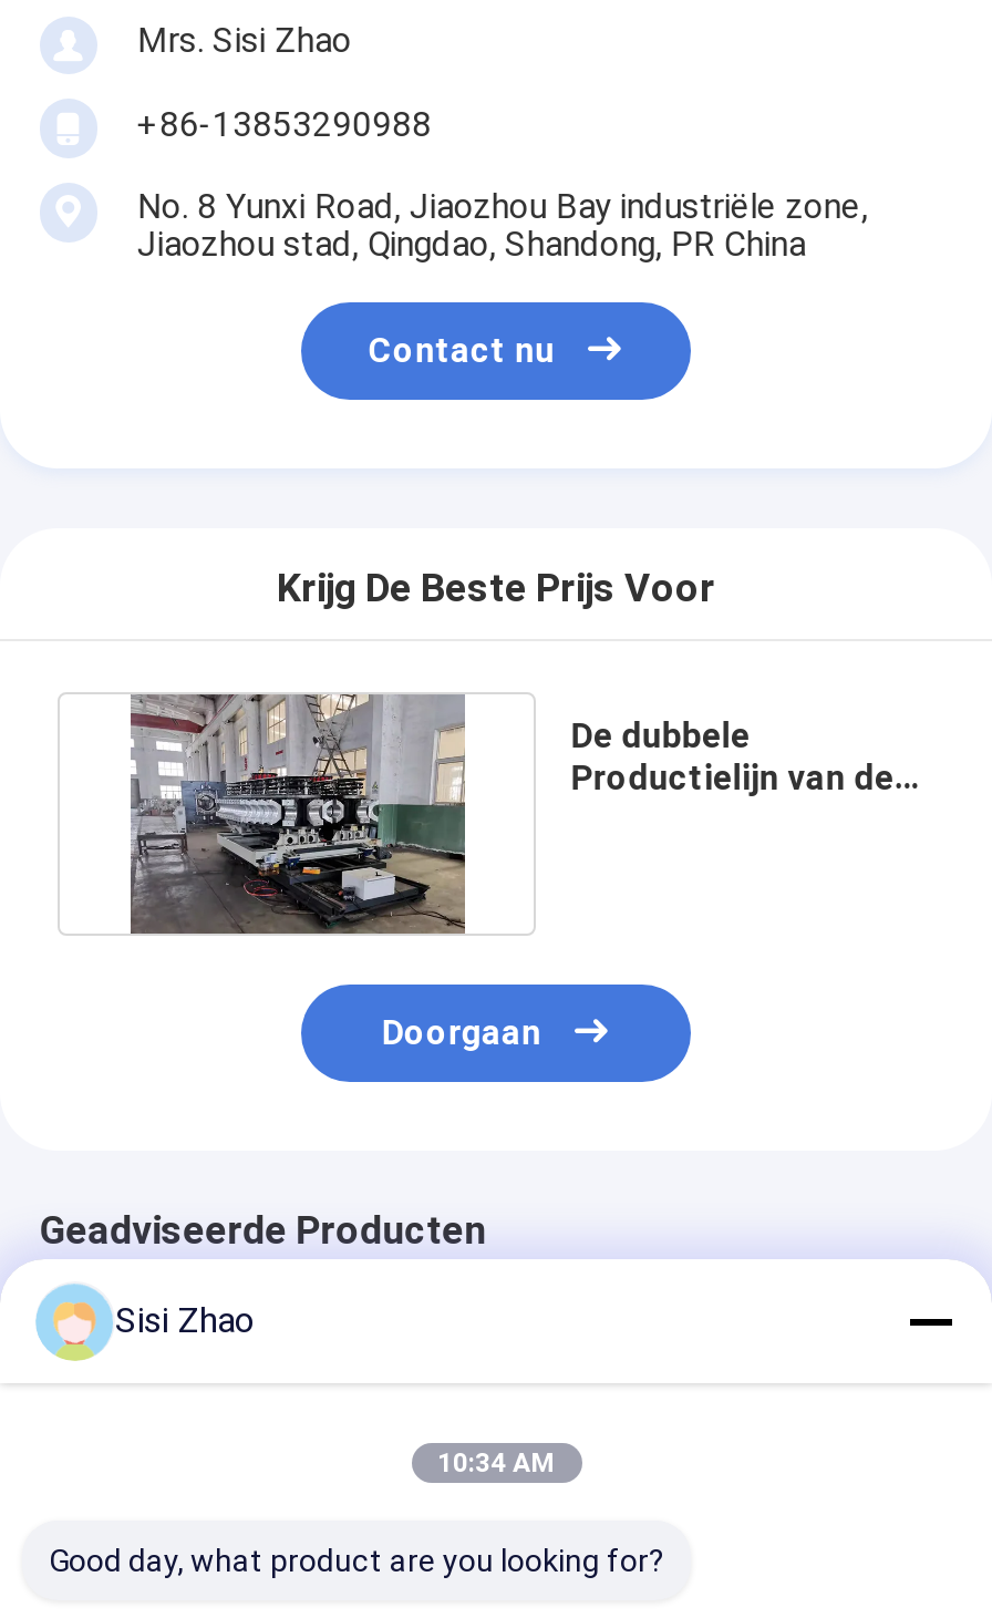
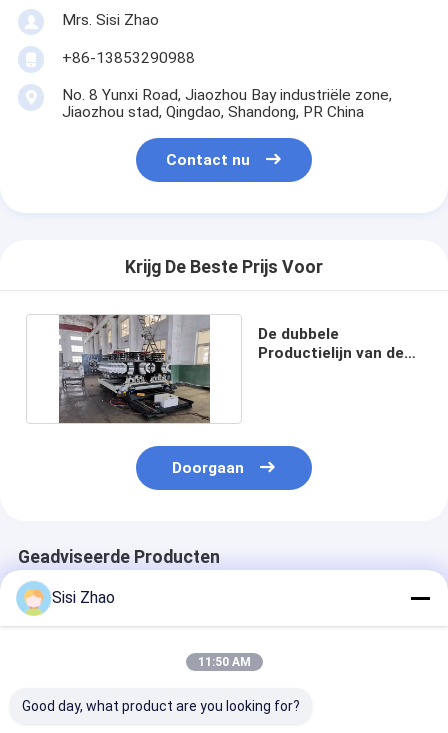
- 10:34 AM
+ 11:50 AM
